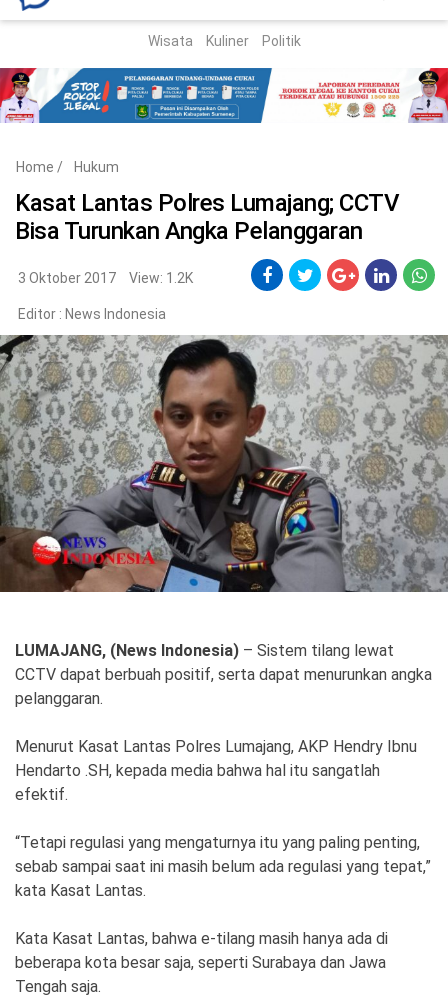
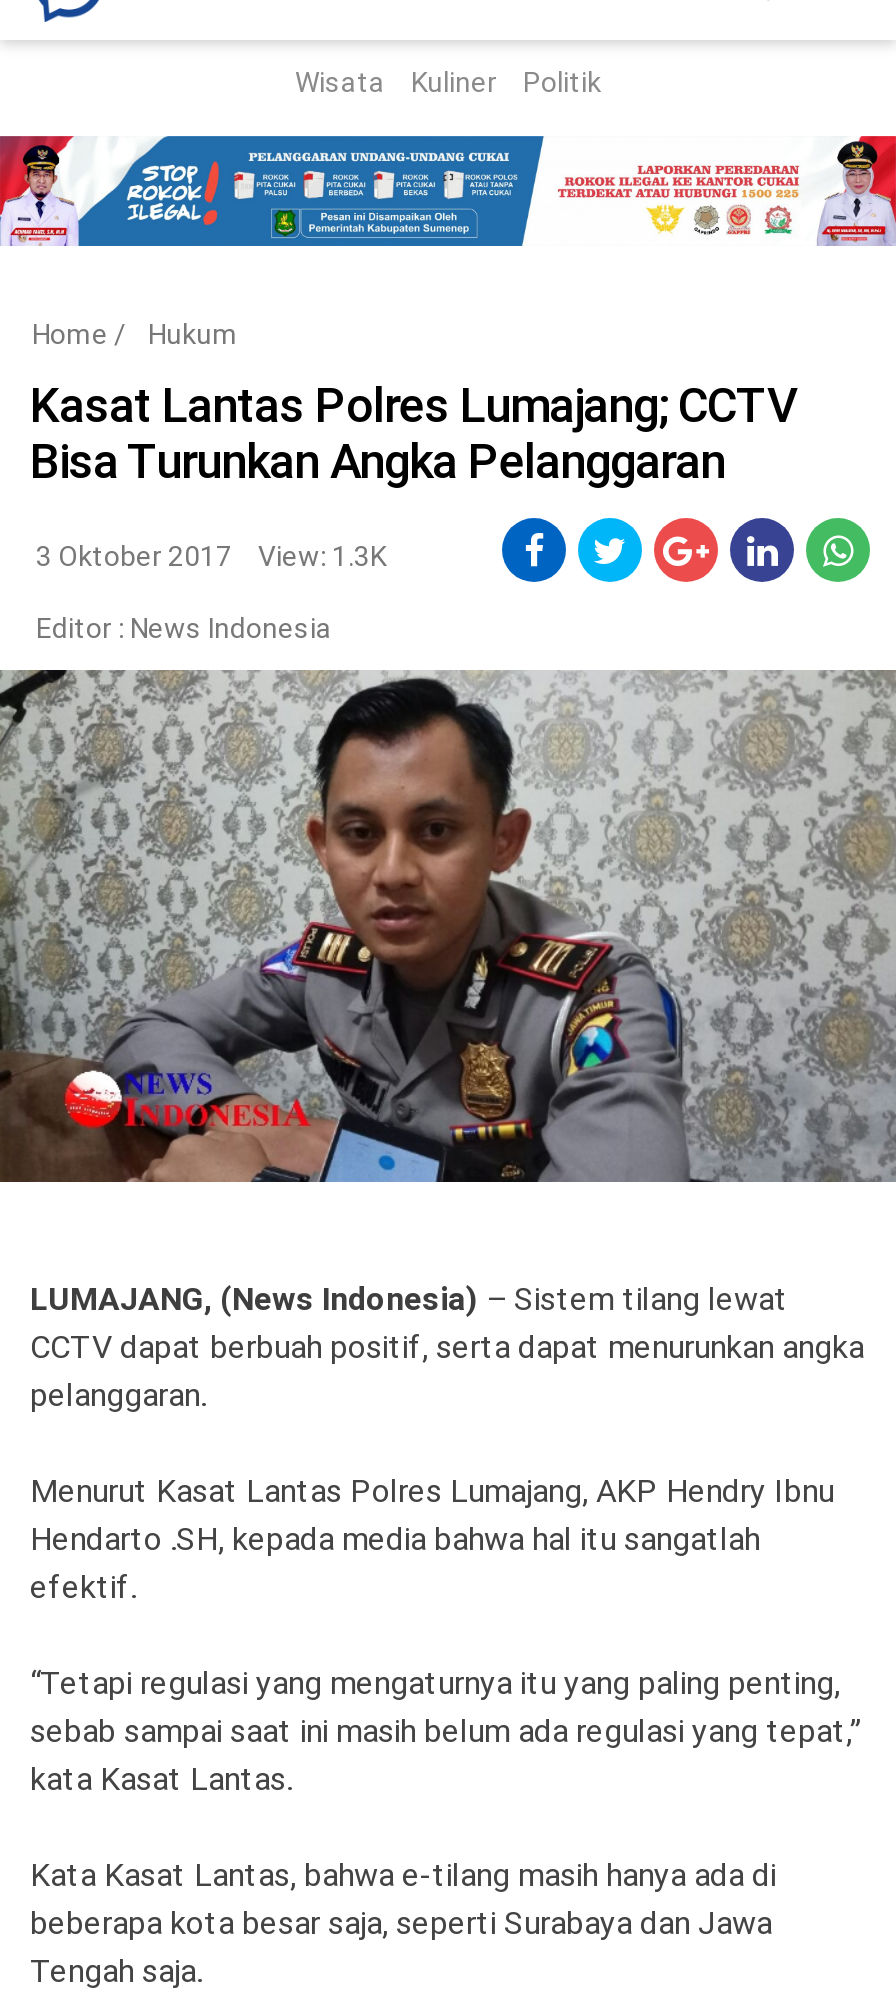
- View: 1.2K
+ View: 1.3K
